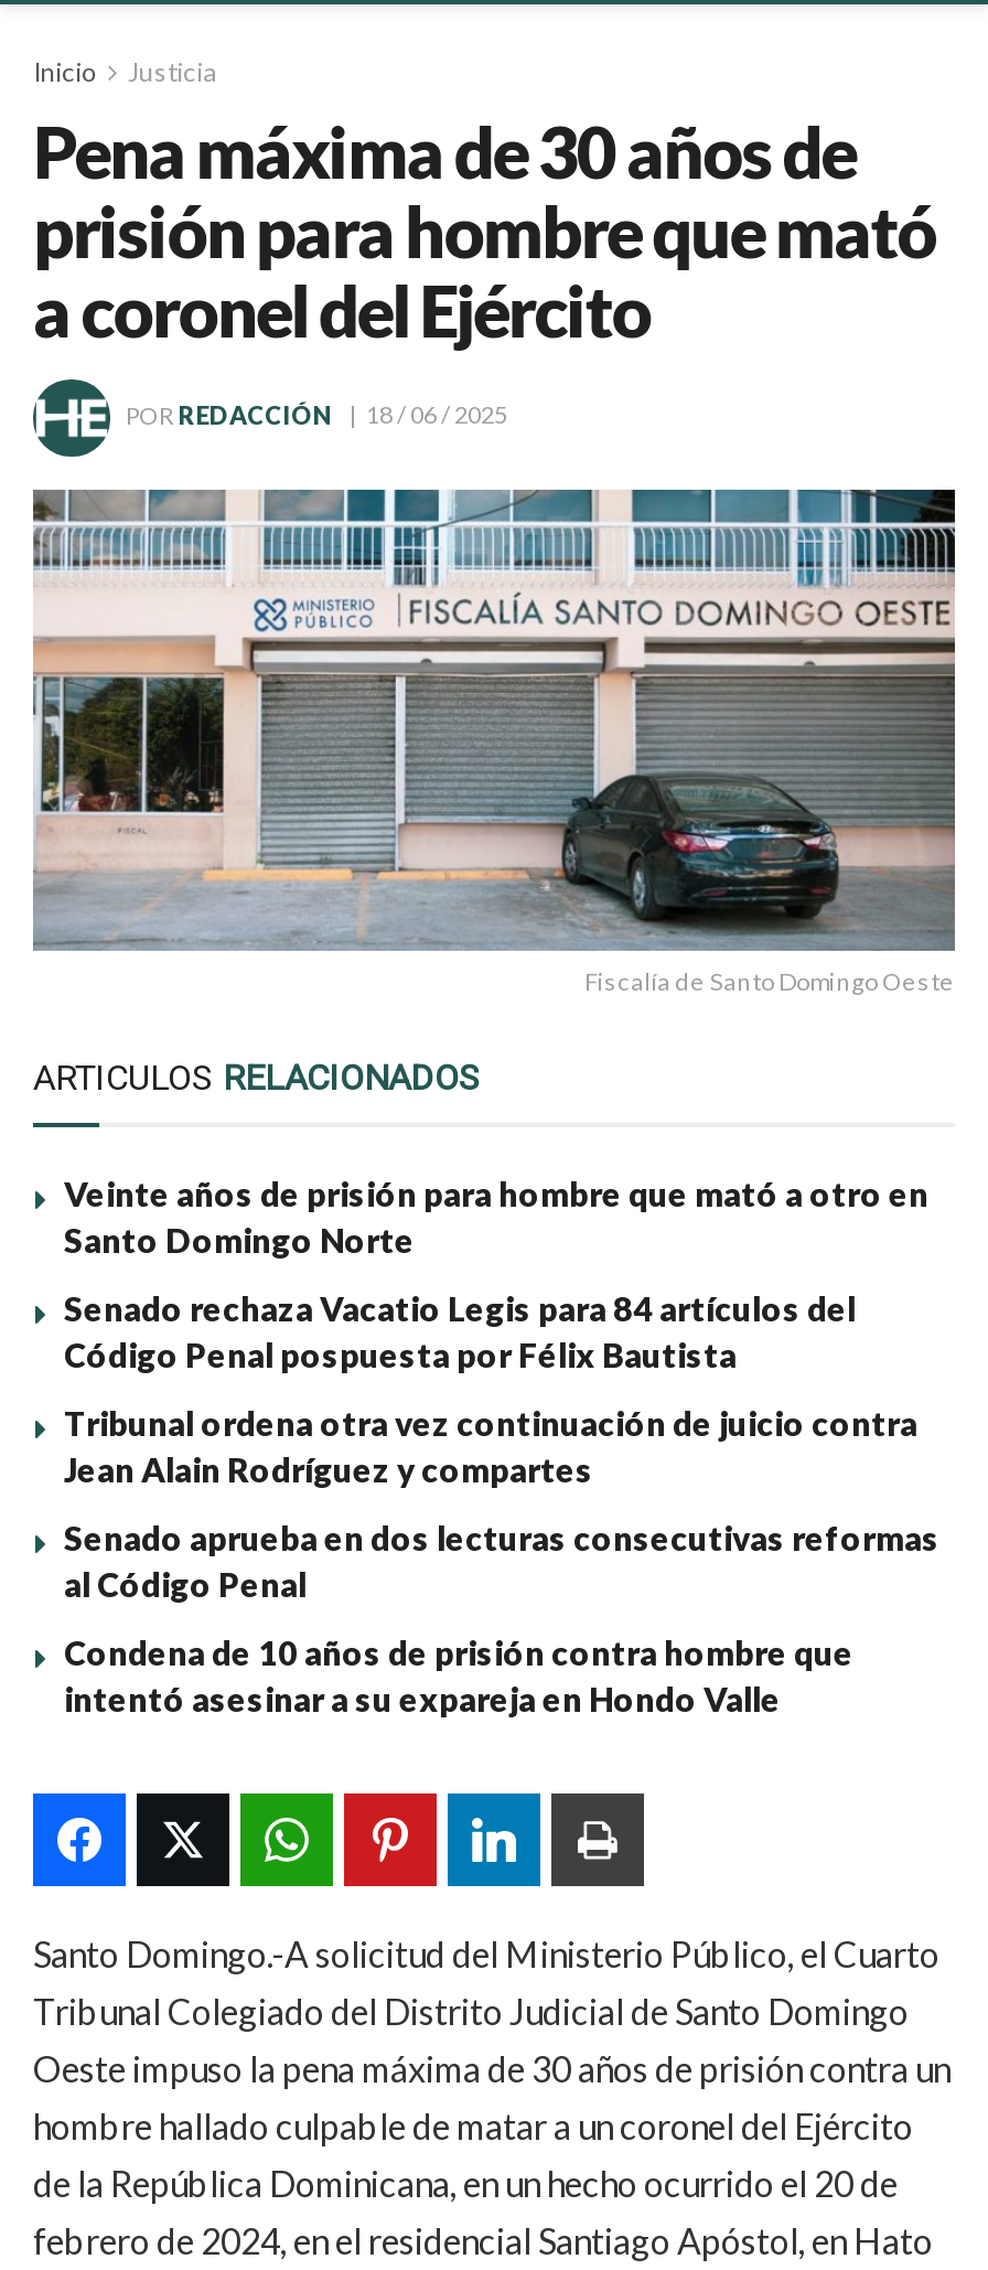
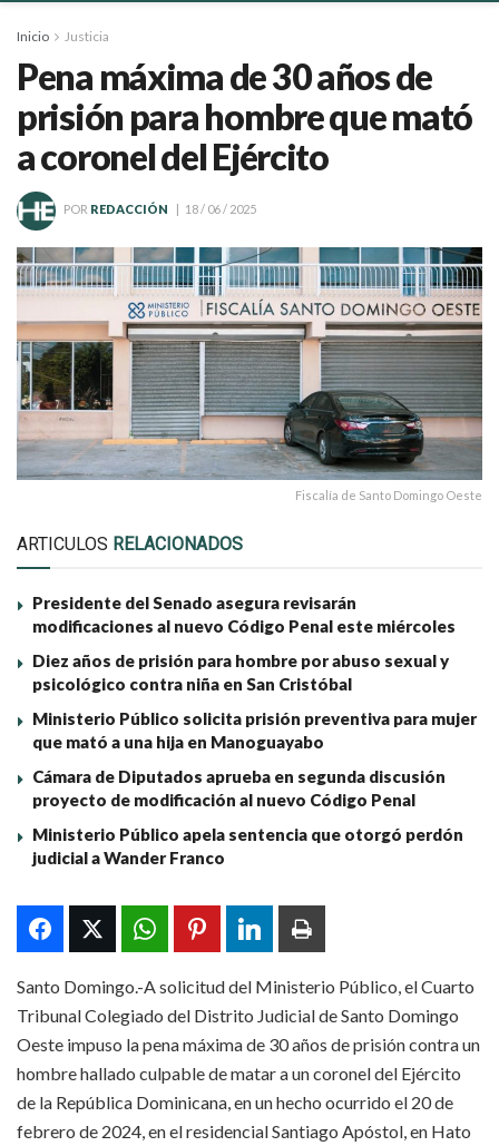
- Veinte años de prisión para hombre que mató a otro en
- Santo Domingo Norte
+ Presidente del Senado asegura revisarán
+ modificaciones al nuevo Código Penal este miércoles

- Senado rechaza Vacatio Legis para 84 artículos del
- Código Penal pospuesta por Félix Bautista
+ Diez años de prisión para hombre por abuso sexual y
+ psicológico contra niña en San Cristóbal

- Tribunal ordena otra vez continuación de juicio contra
- Jean Alain Rodríguez y compartes
+ Ministerio Público solicita prisión preventiva para mujer
+ que mató a una hija en Manoguayabo

- Senado aprueba en dos lecturas consecutivas reformas
- al Código Penal
+ Cámara de Diputados aprueba en segunda discusión
+ proyecto de modificación al nuevo Código Penal

- Condena de 10 años de prisión contra hombre que
- intentó asesinar a su expareja en Hondo Valle
+ Ministerio Público apela sentencia que otorgó perdón
+ judicial a Wander Franco
